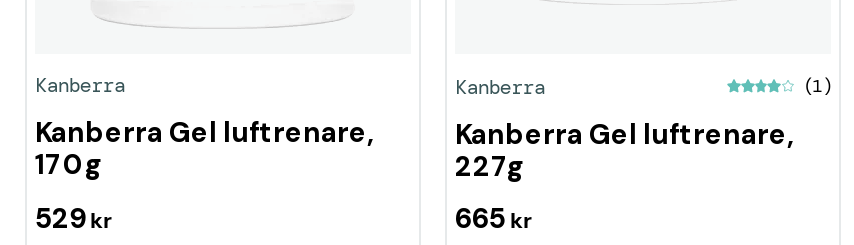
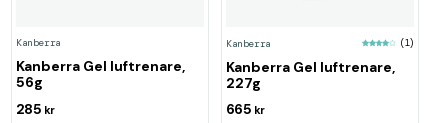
- 170g
+ 56g

- 529kr
+ 285kr
